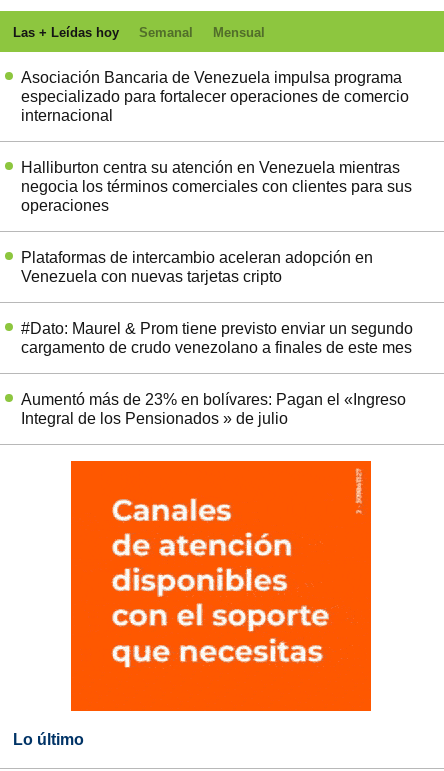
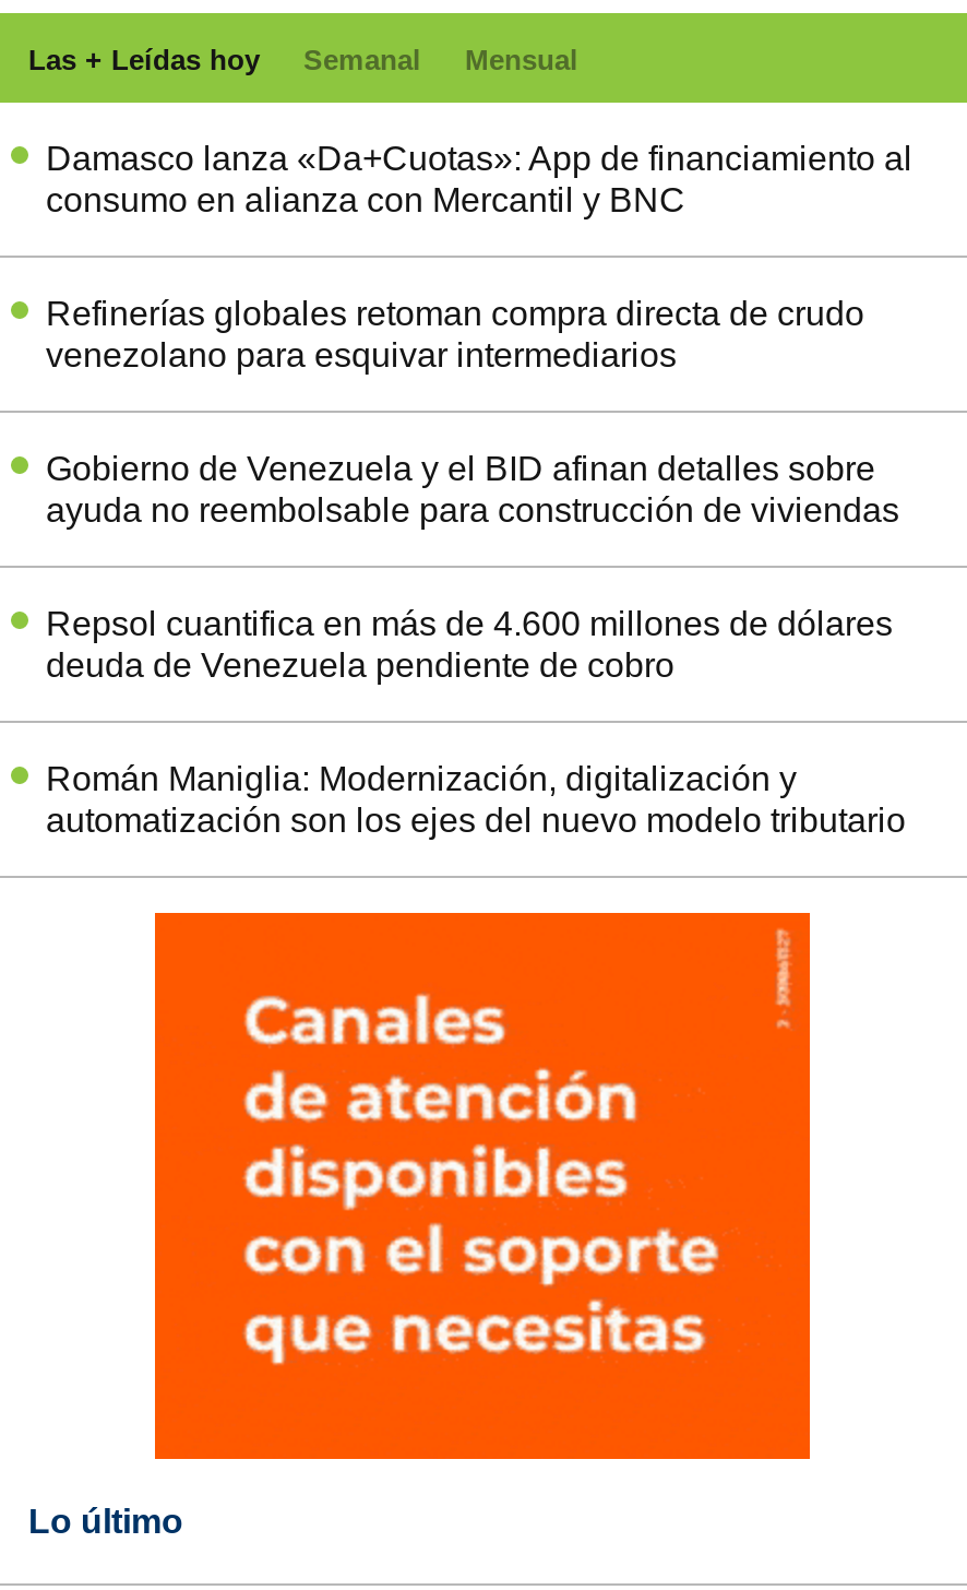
- Asociación Bancaria de Venezuela impulsa programa
- especializado para fortalecer operaciones de comercio
- internacional
+ Damasco lanza «Da+Cuotas»: App de financiamiento al
+ consumo en alianza con Mercantil y BNC

- Halliburton centra su atención en Venezuela mientras
- negocia los términos comerciales con clientes para sus
- operaciones
+ Refinerías globales retoman compra directa de crudo
+ venezolano para esquivar intermediarios

- Plataformas de intercambio aceleran adopción en
- Venezuela con nuevas tarjetas cripto
+ Gobierno de Venezuela y el BID afinan detalles sobre
+ ayuda no reembolsable para construcción de viviendas

- #Dato: Maurel & Prom tiene previsto enviar un segundo
- cargamento de crudo venezolano a finales de este mes
+ Repsol cuantifica en más de 4.600 millones de dólares
+ deuda de Venezuela pendiente de cobro

- Aumentó más de 23% en bolívares: Pagan el «Ingreso
- Integral de los Pensionados » de julio
+ Román Maniglia: Modernización, digitalización y
+ automatización son los ejes del nuevo modelo tributario
